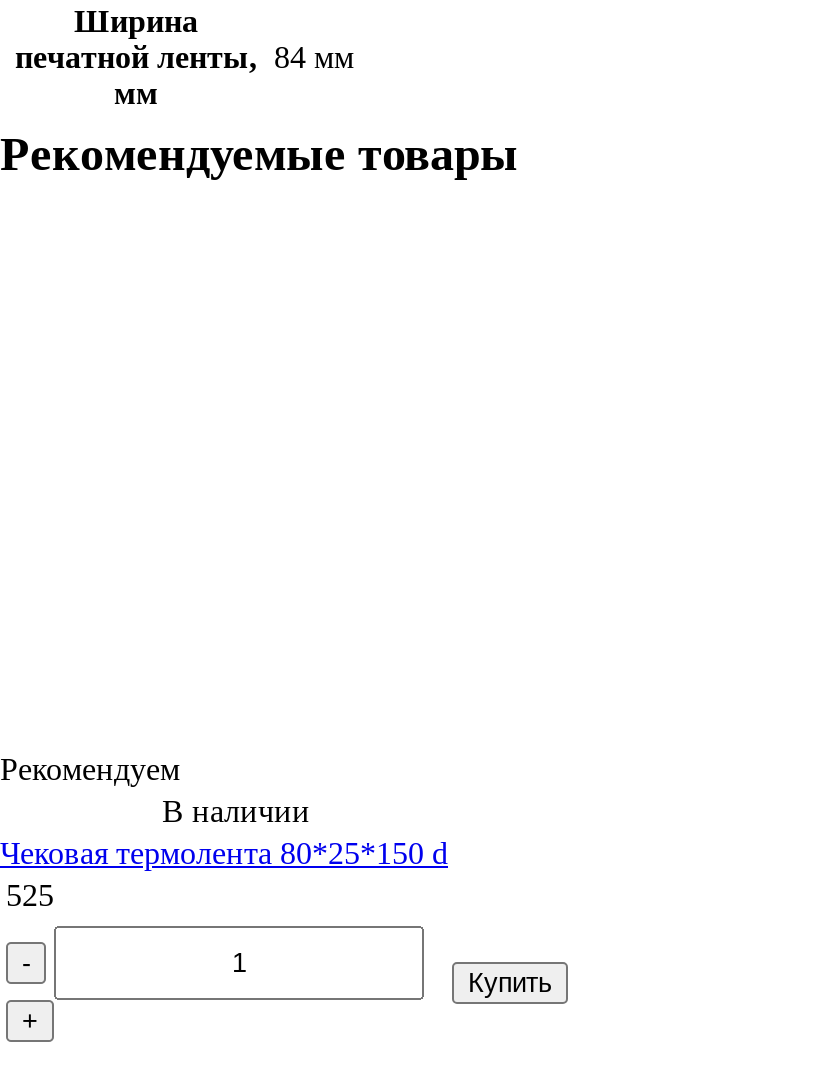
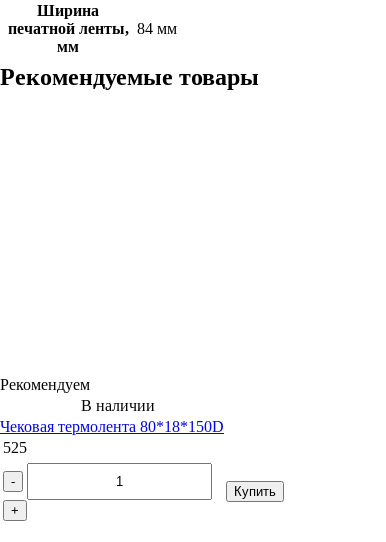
- Чековая термолента 80*25*150 d
+ Чековая термолента 80*18*150D
